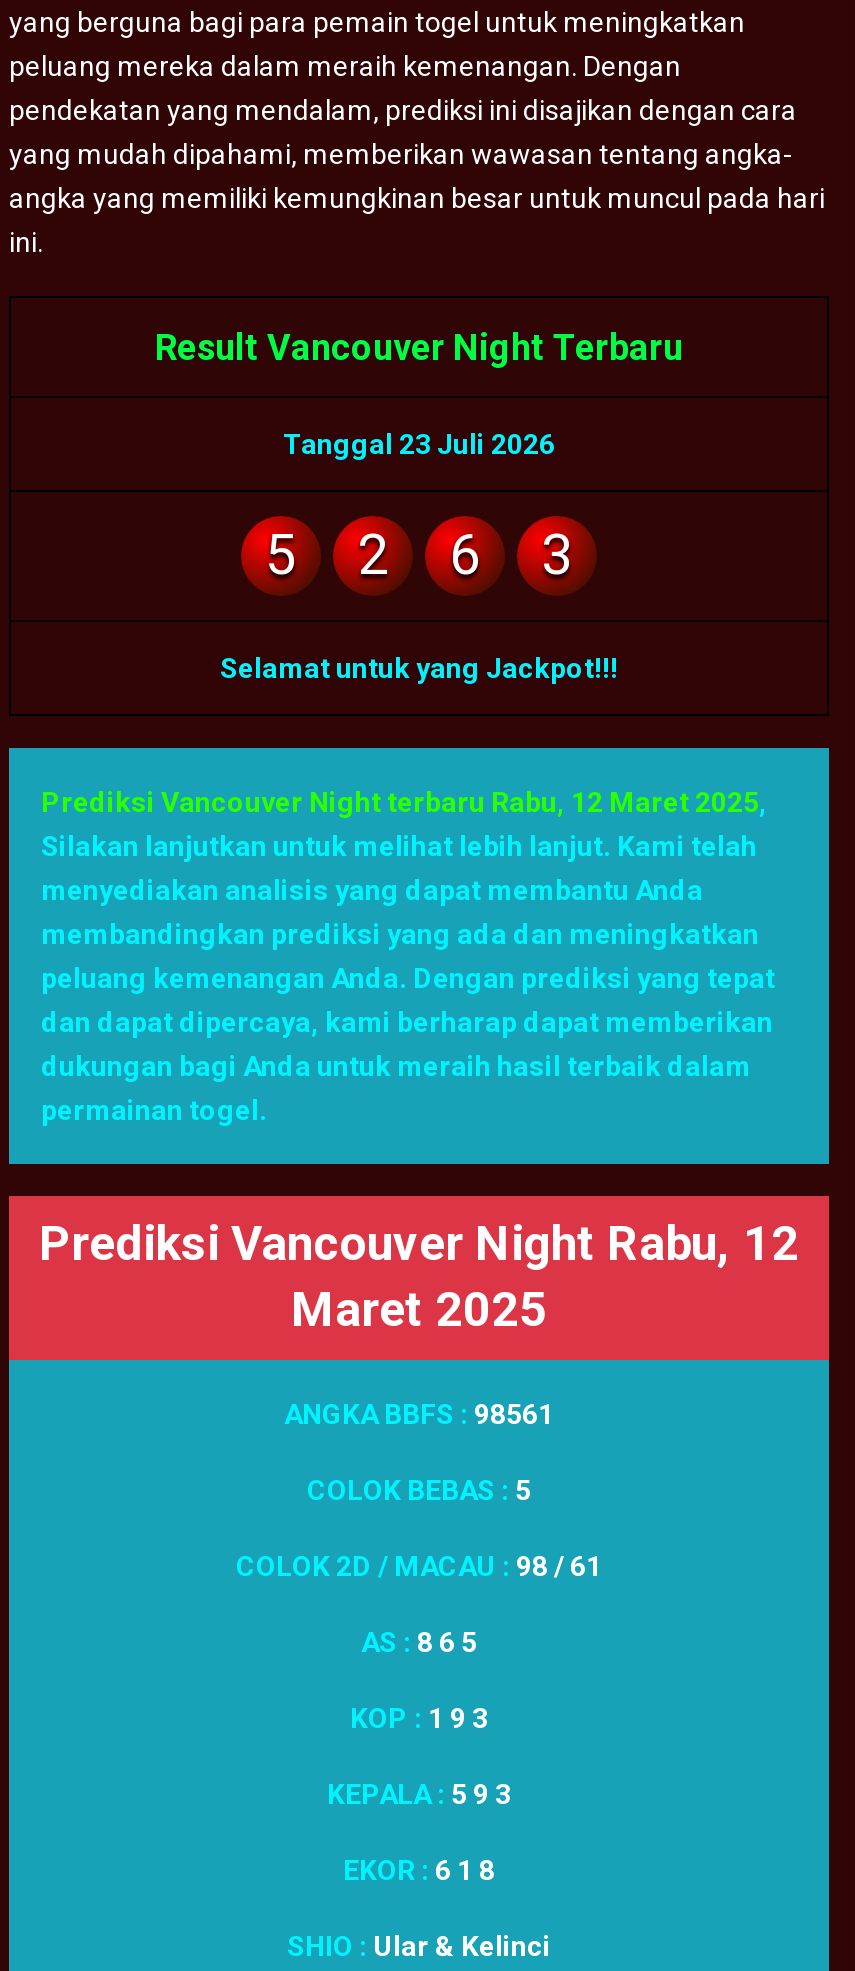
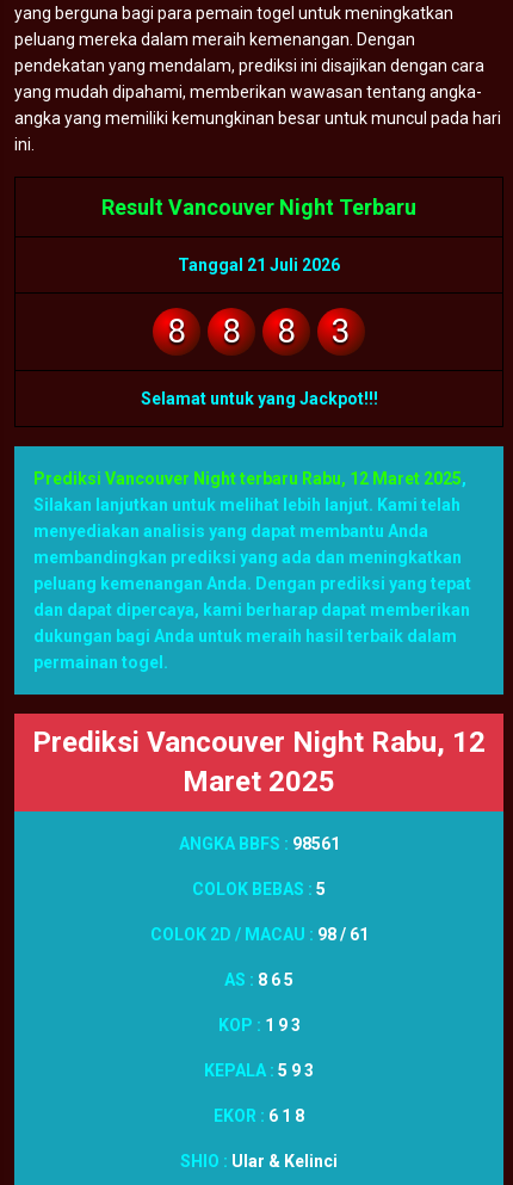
- Tanggal 23 Juli 2026
+ Tanggal 21 Juli 2026

- 5
+ 8

- 2
+ 8

- 6
+ 8
